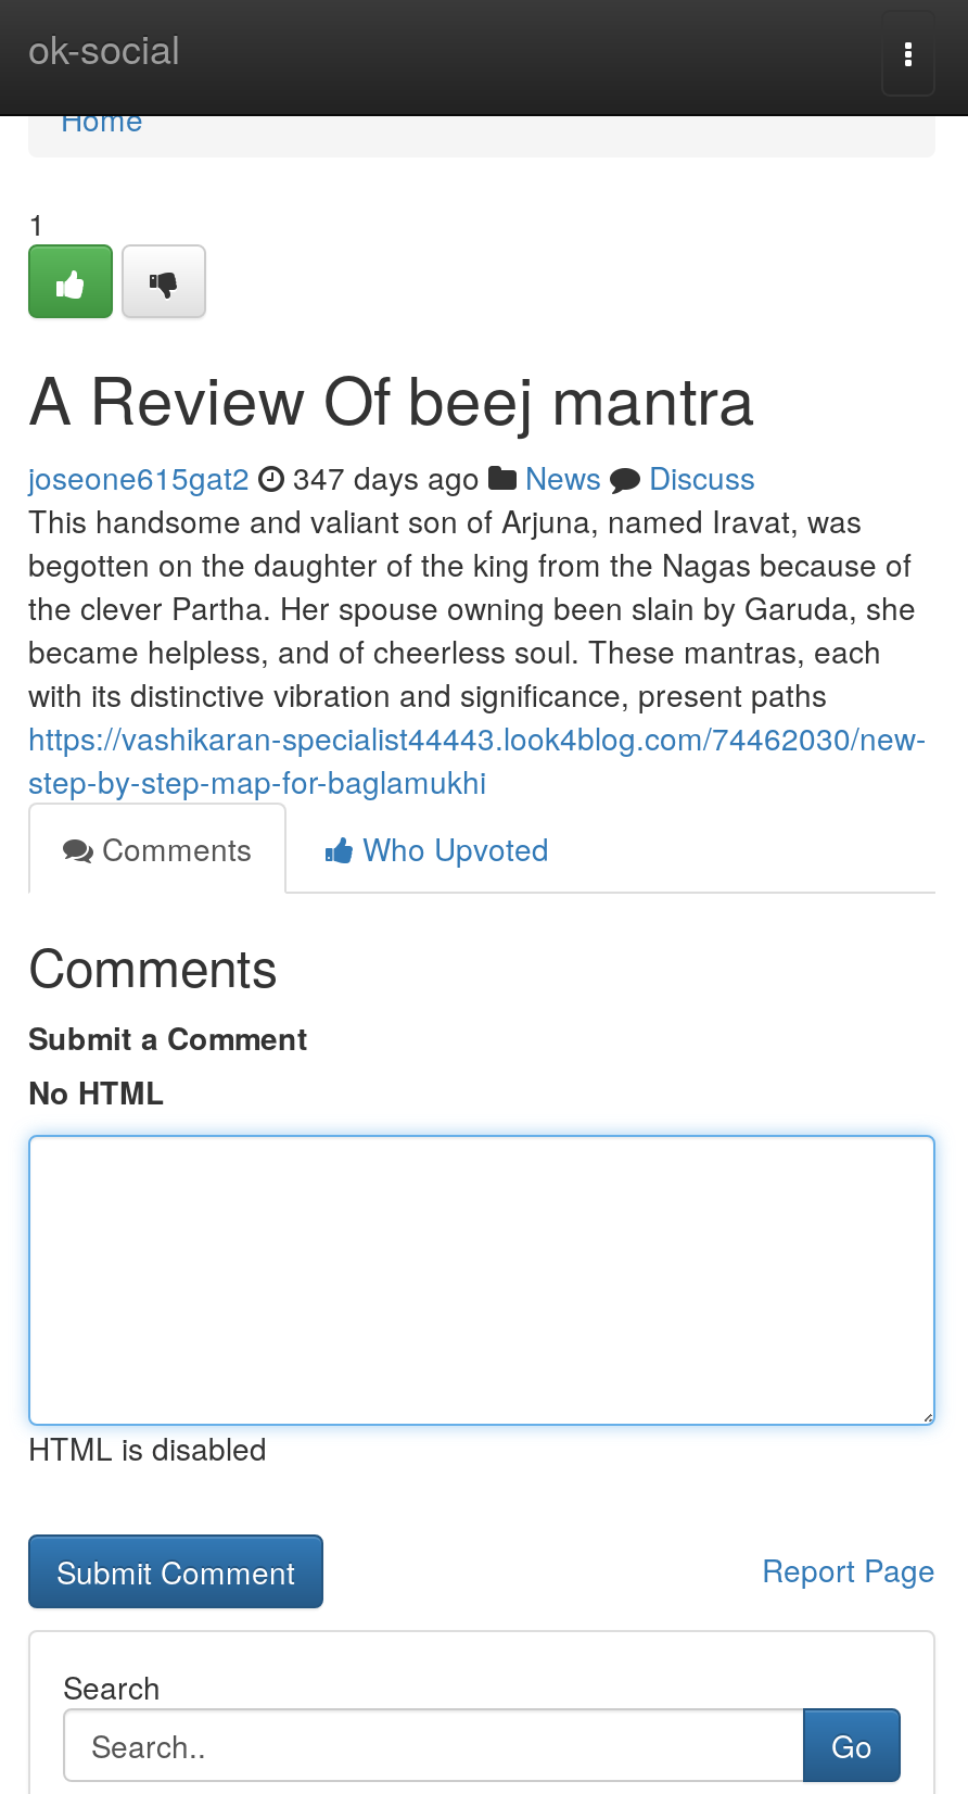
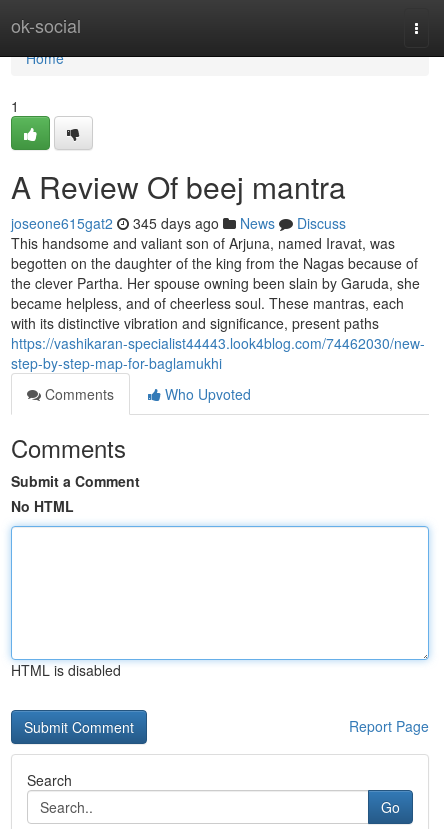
- joseone615gat2 347 days ago News Discuss
+ joseone615gat2 345 days ago News Discuss
